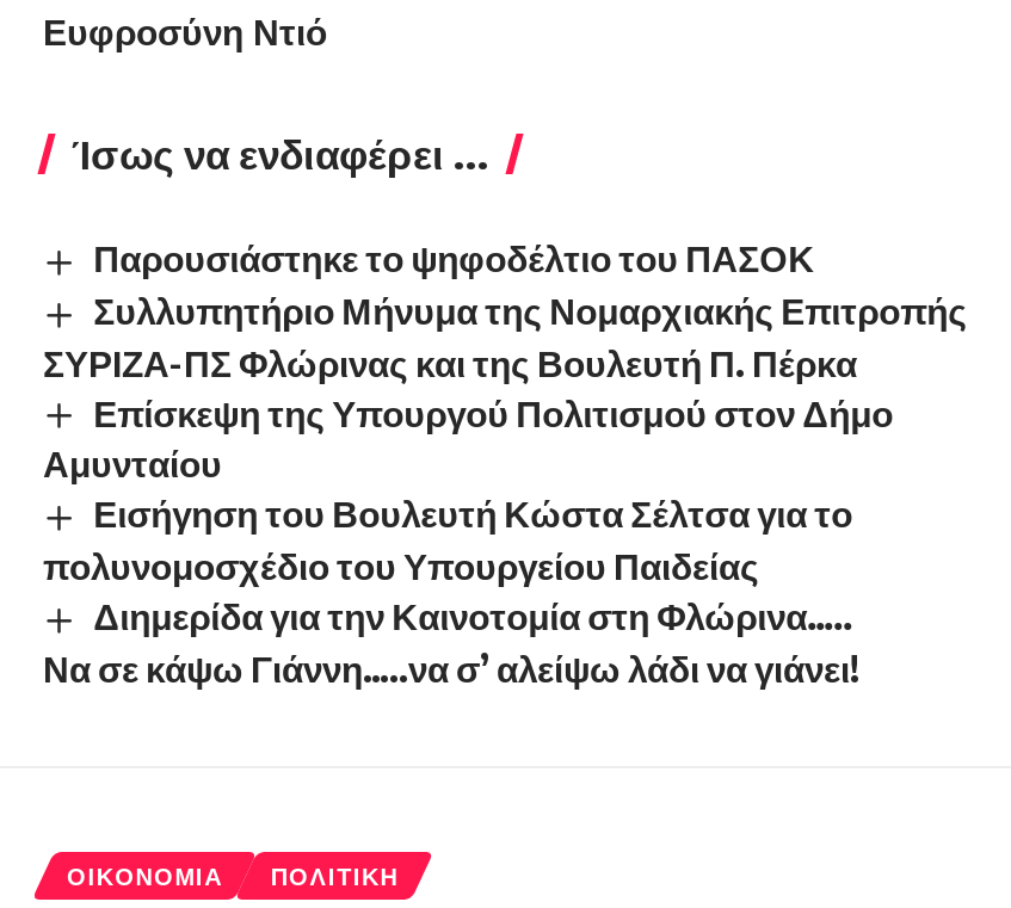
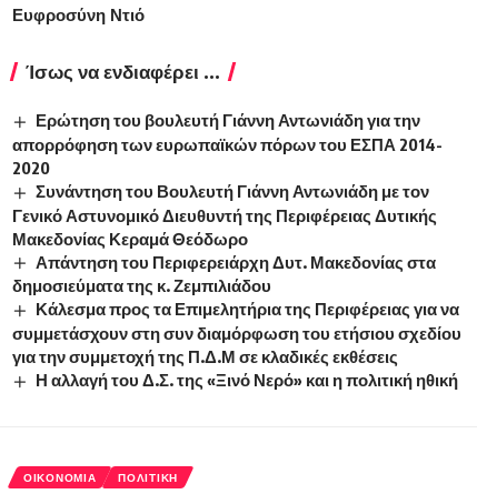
- Παρουσιάστηκε το ψηφοδέλτιο του ΠΑΣΟΚ
- Συλλυπητήριο Μήνυμα της Νομαρχιακής Επιτροπής
- ΣΥΡΙΖΑ-ΠΣ Φλώρινας και της Βουλευτή Π. Πέρκα
- Επίσκεψη της Υπουργού Πολιτισμού στον Δήμο
- Αμυνταίου
- Εισήγηση του Βουλευτή Κώστα Σέλτσα για το
- πολυνομοσχέδιο του Υπουργείου Παιδείας
- Διημερίδα για την Καινοτομία στη Φλώρινα…..
- Να σε κάψω Γιάννη…..να σ’ αλείψω λάδι να γιάνει!
+ Ερώτηση του βουλευτή Γιάννη Αντωνιάδη για την
+ απορρόφηση των ευρωπαϊκών πόρων του ΕΣΠΑ 2014-
+ 2020
+ Συνάντηση του Βουλευτή Γιάννη Αντωνιάδη με τον
+ Γενικό Αστυνομικό Διευθυντή της Περιφέρειας Δυτικής
+ Μακεδονίας Κεραμά Θεόδωρο
+ Απάντηση του Περιφερειάρχη Δυτ. Μακεδονίας στα
+ δημοσιεύματα της κ. Ζεμπιλιάδου
+ Κάλεσμα προς τα Επιμελητήρια της Περιφέρειας για να
+ συμμετάσχουν στη συν διαμόρφωση του ετήσιου σχεδίου
+ για την συμμετοχή της Π.Δ.Μ σε κλαδικές εκθέσεις
+ Η αλλαγή του Δ.Σ. της «Ξινό Νερό» και η πολιτική ηθική
